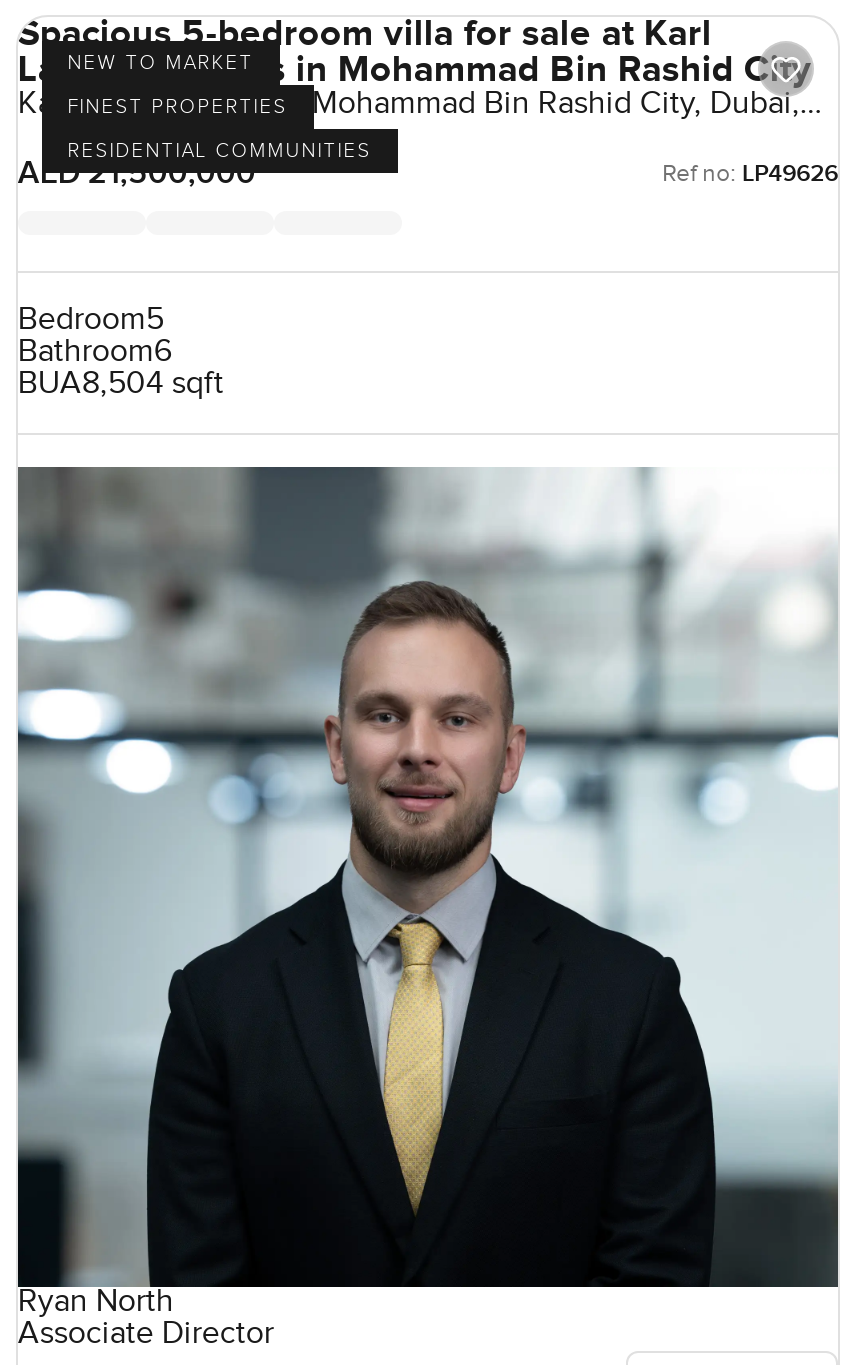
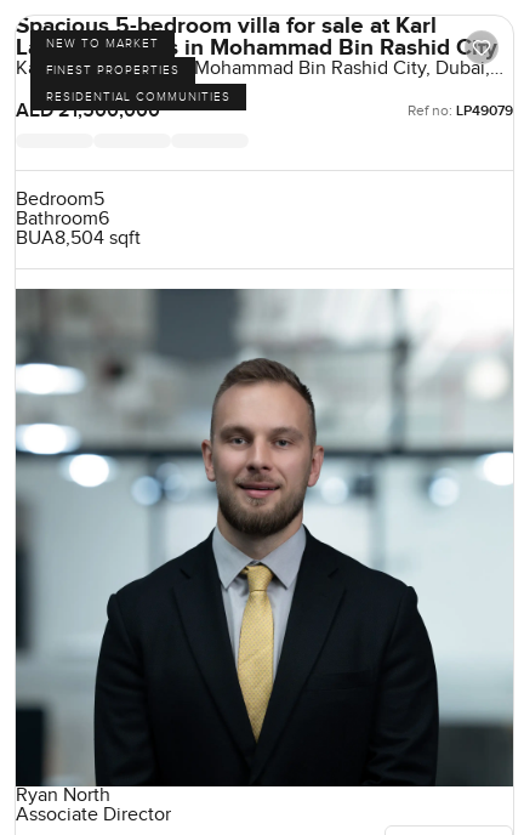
- Ref no: LP49626
+ Ref no: LP49079
